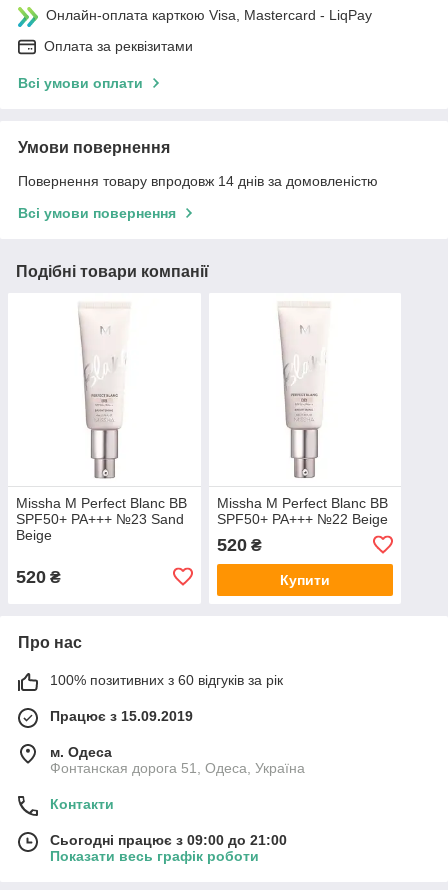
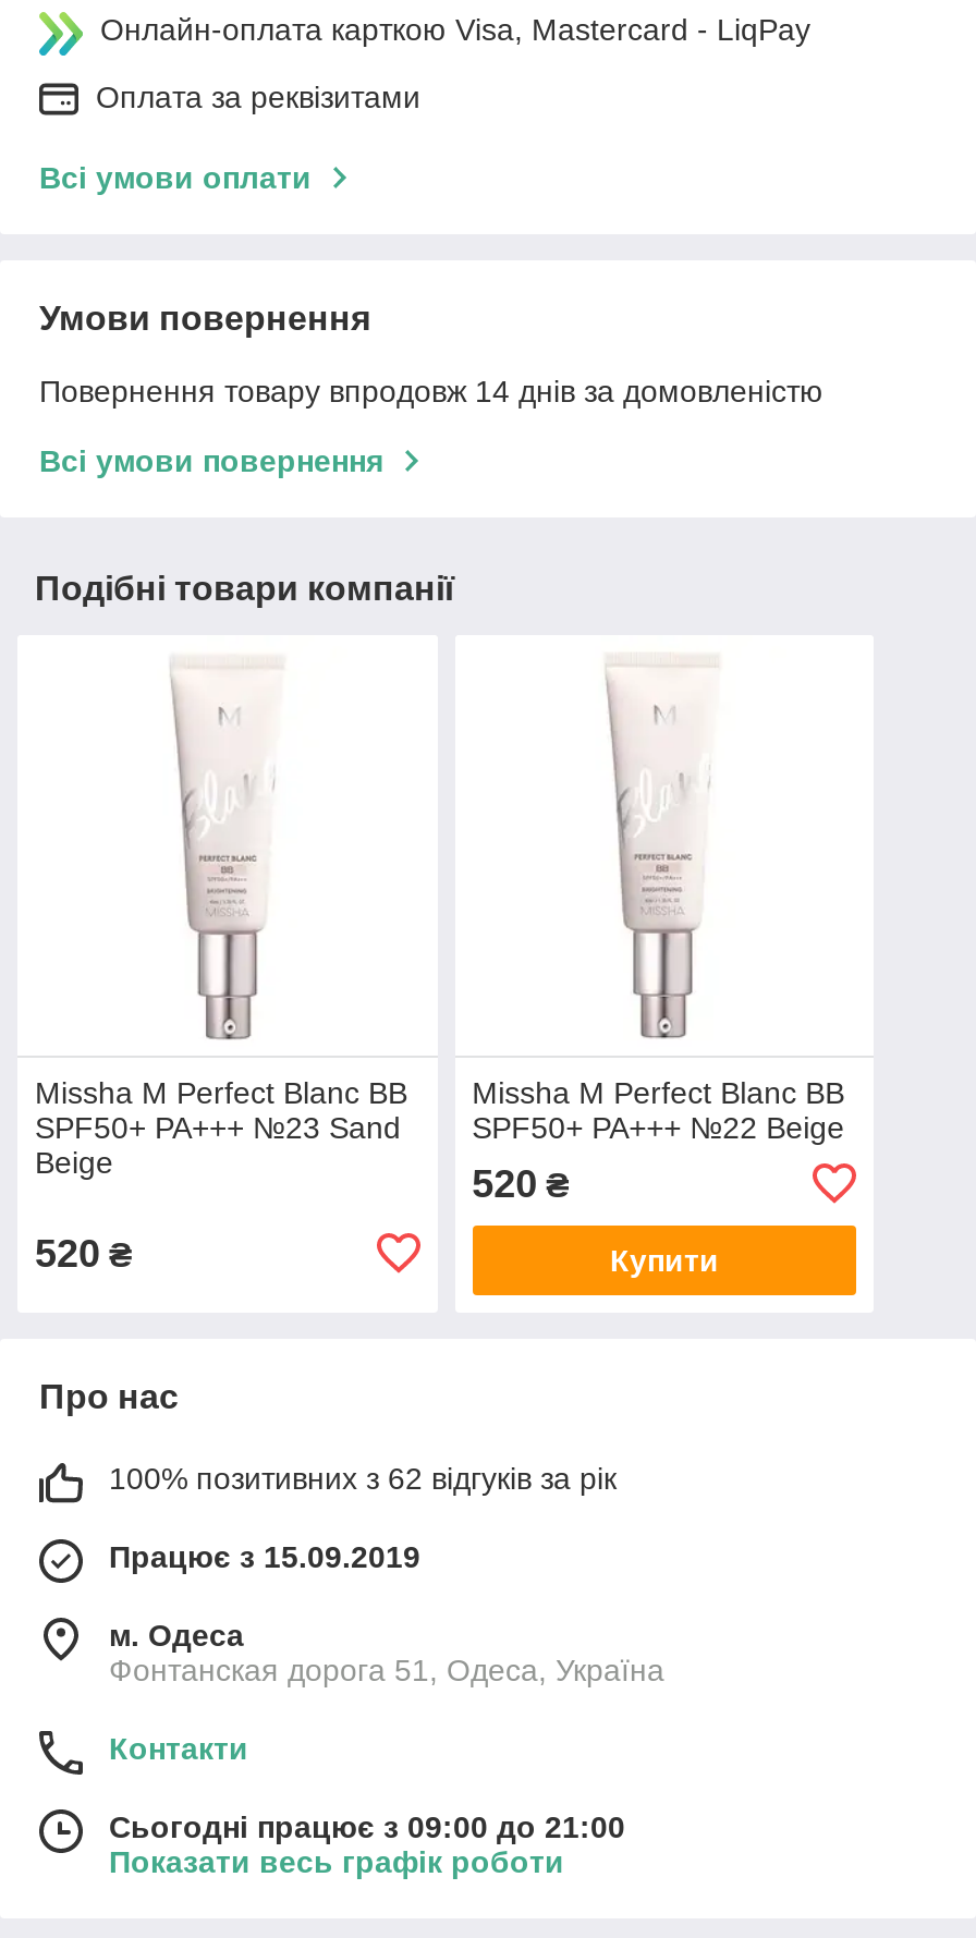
- 100% позитивних з 60 відгуків за рік
+ 100% позитивних з 62 відгуків за рік
